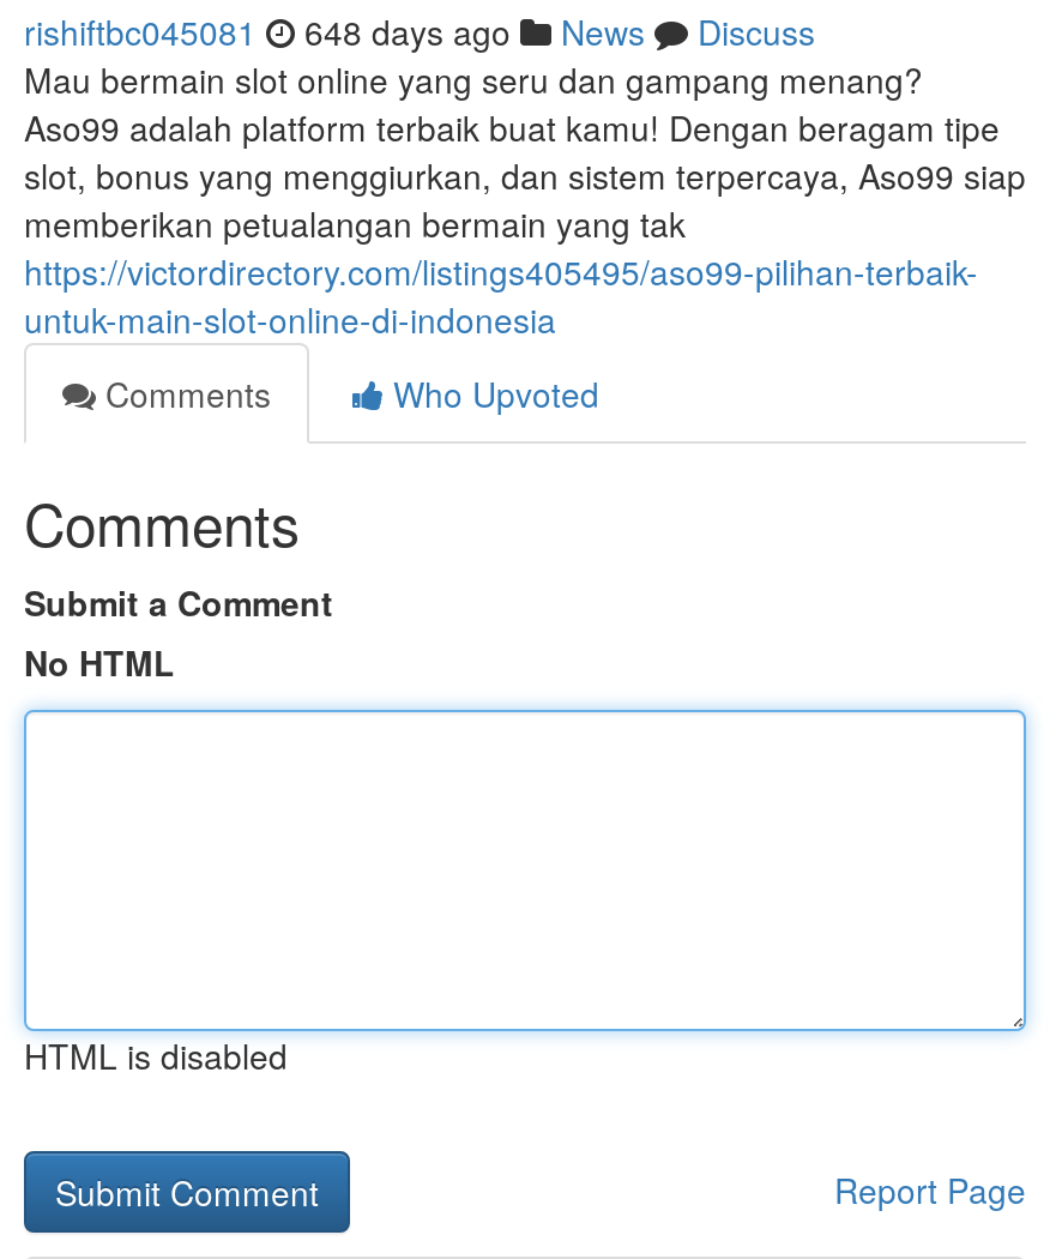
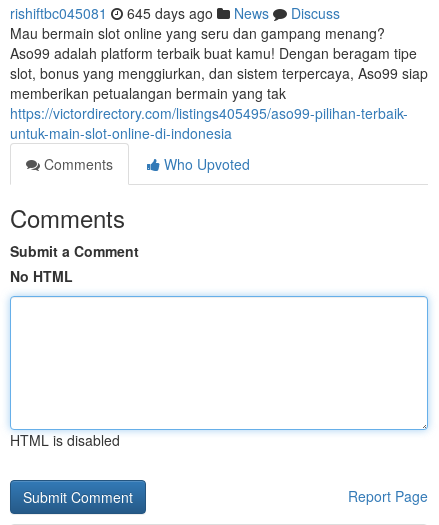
- rishiftbc045081 648 days ago News Discuss
+ rishiftbc045081 645 days ago News Discuss
